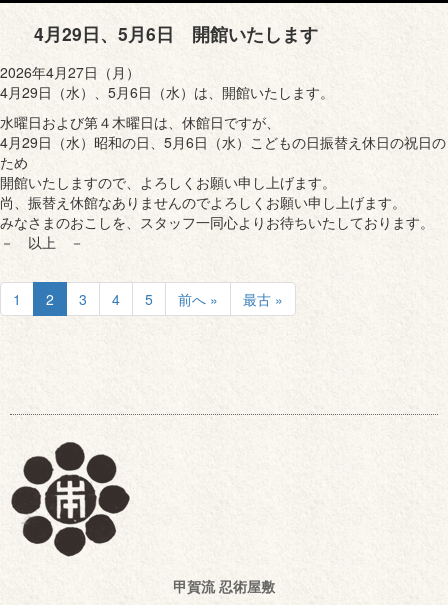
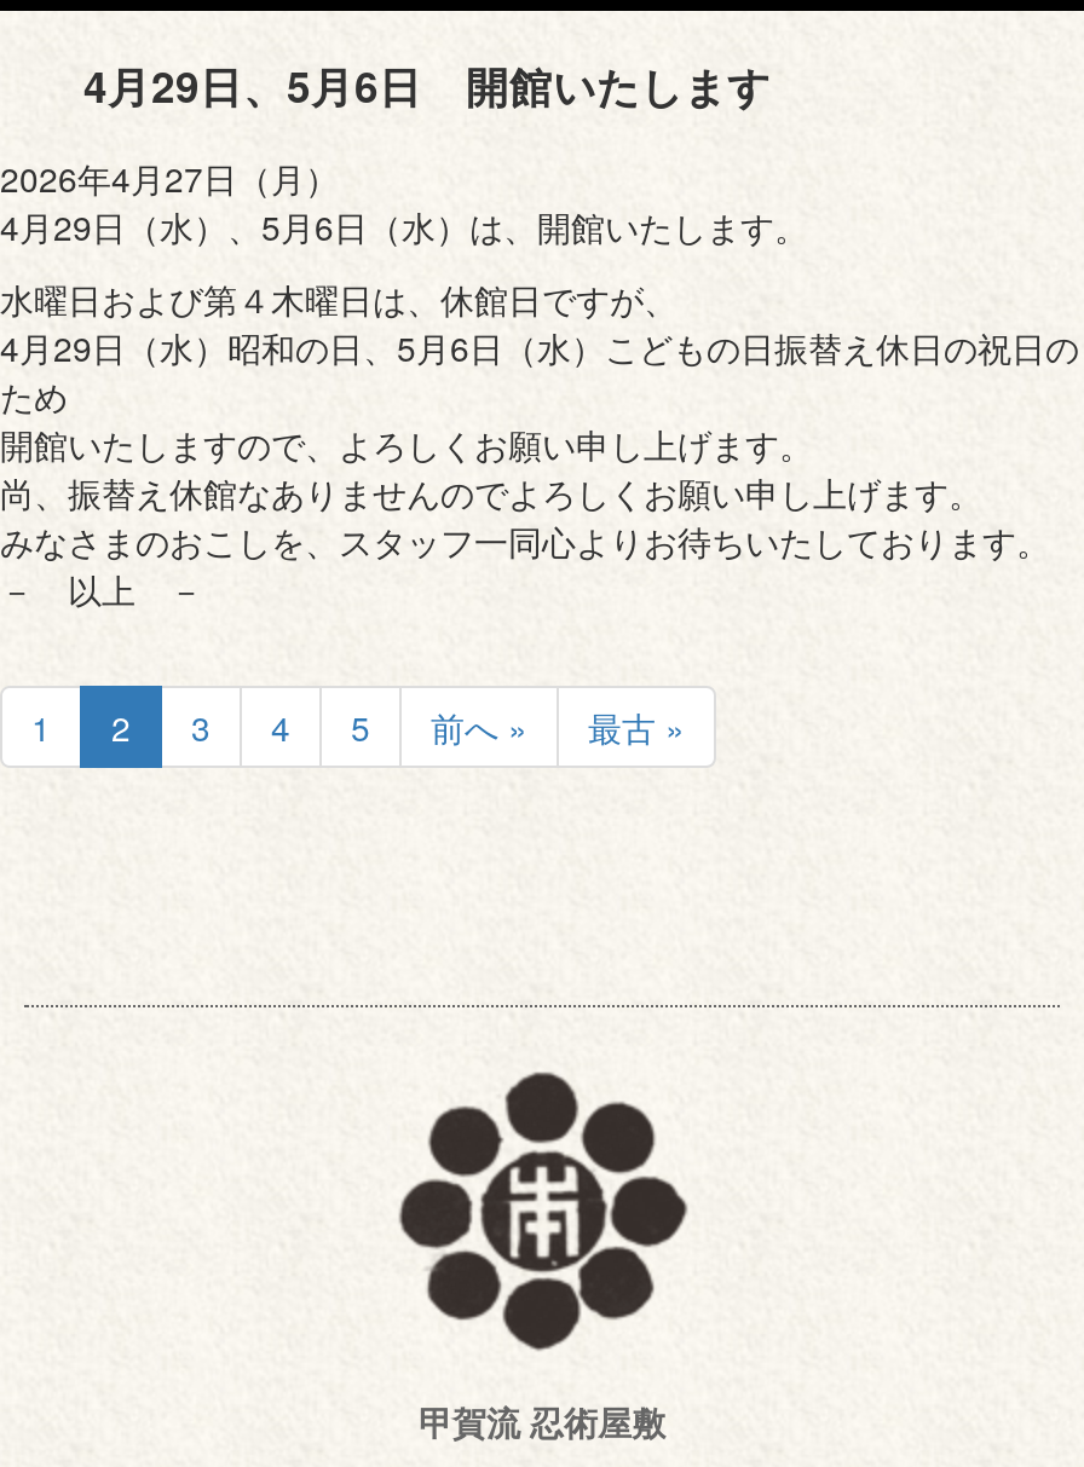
+ [image]

- [image]
